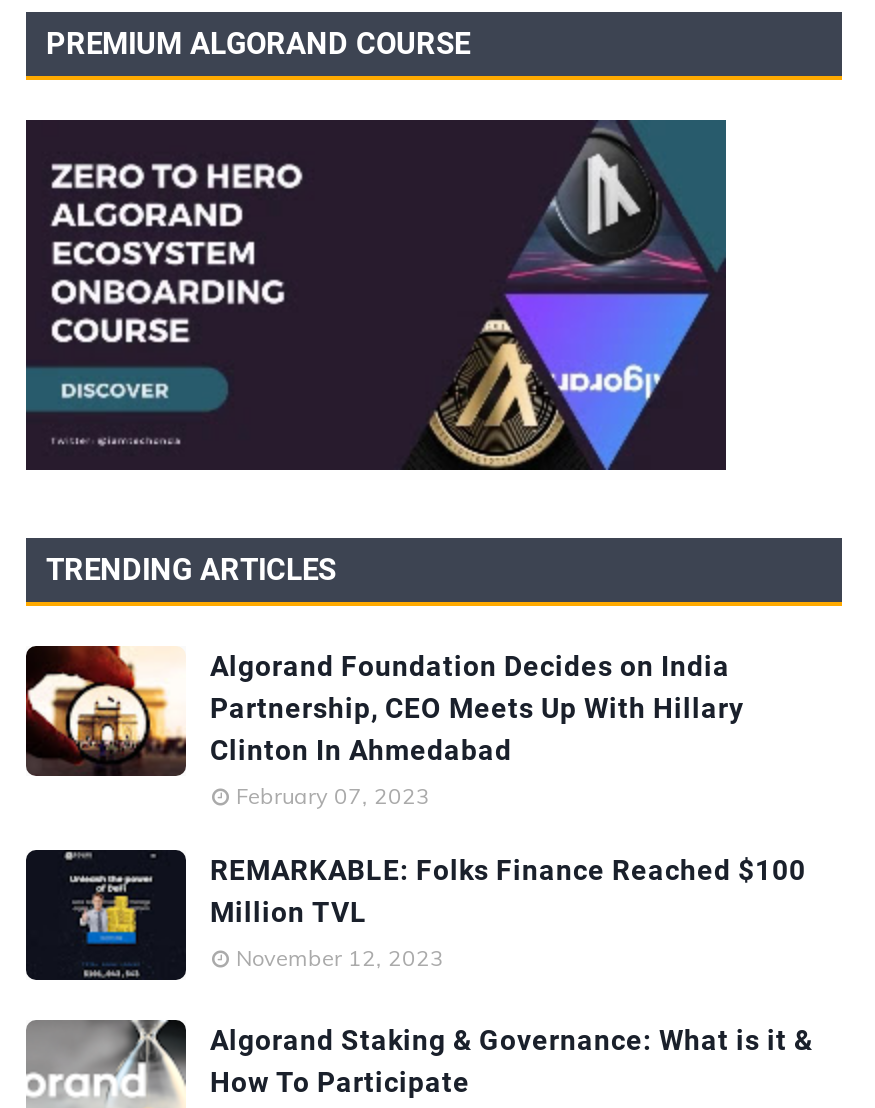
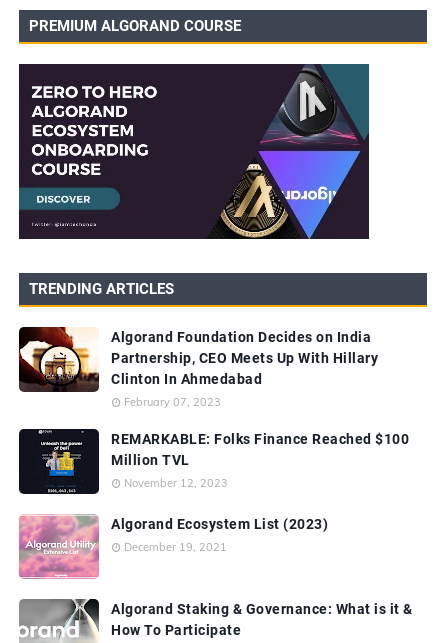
+ [image]
+ Algorand Ecosystem List (2023)
+ December 19, 2021
